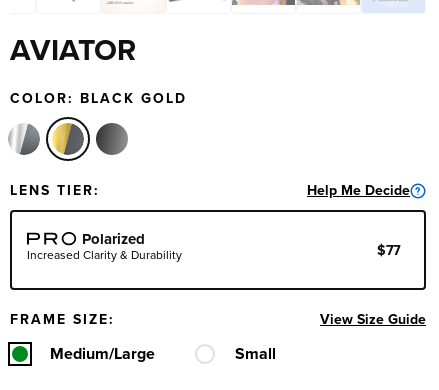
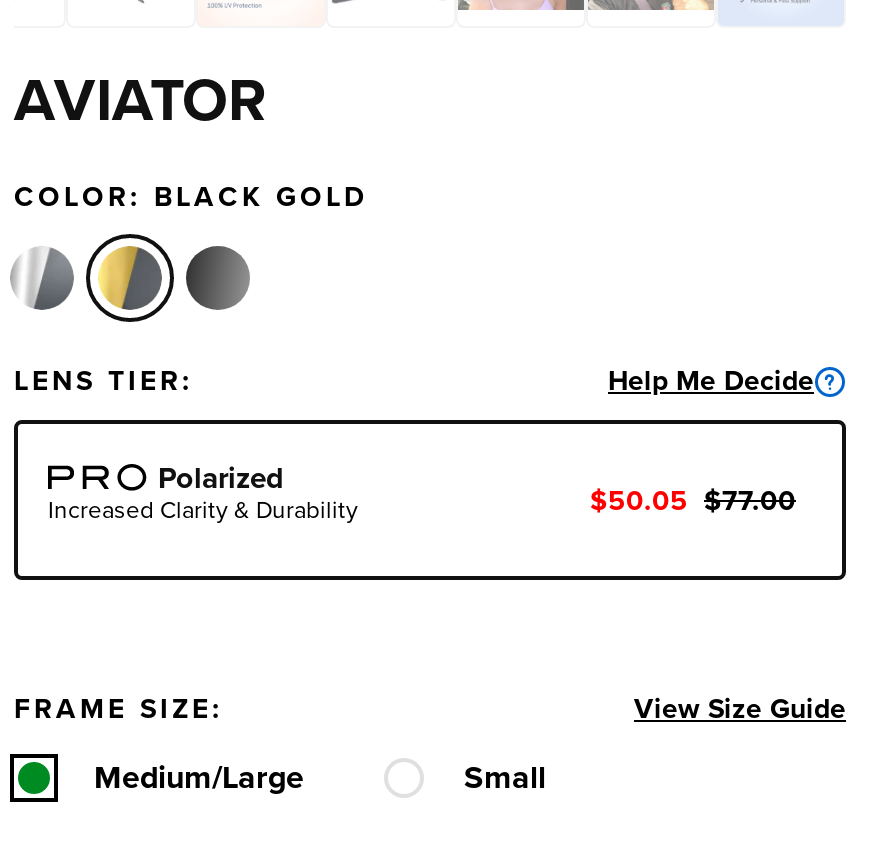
- $77
+ $50.05 $77.00
